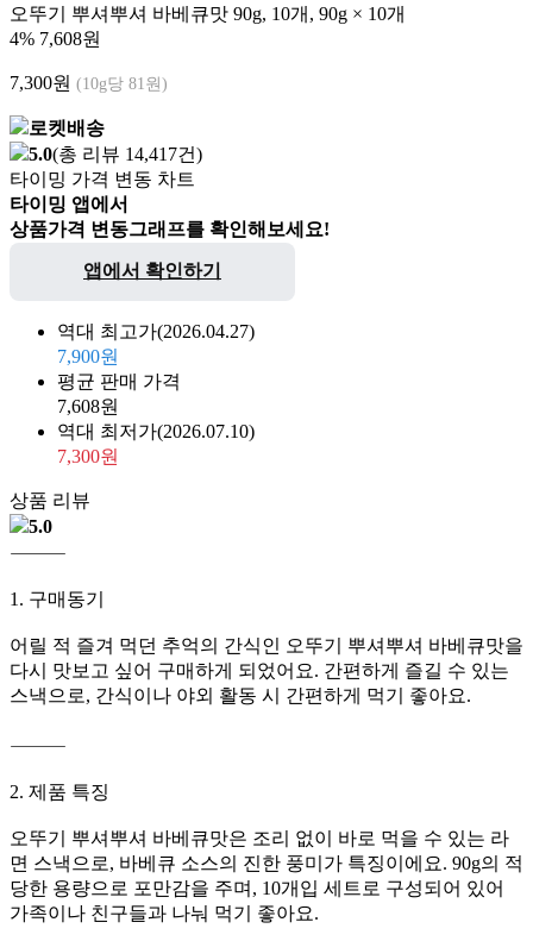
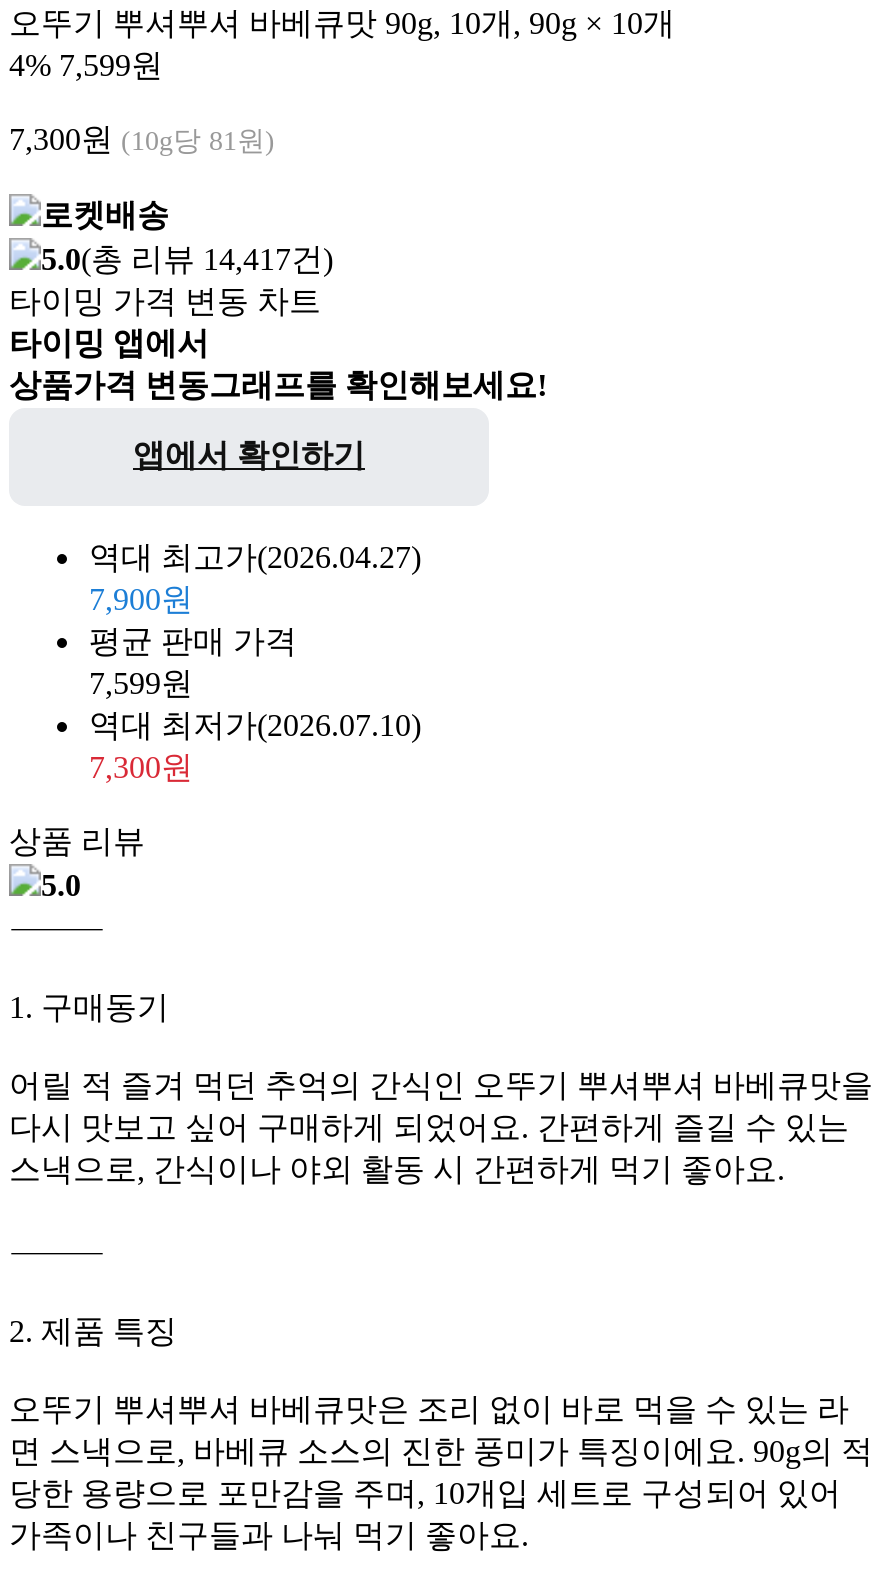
- 4% 7,608원
+ 4% 7,599원

- 7,608원
+ 7,599원
